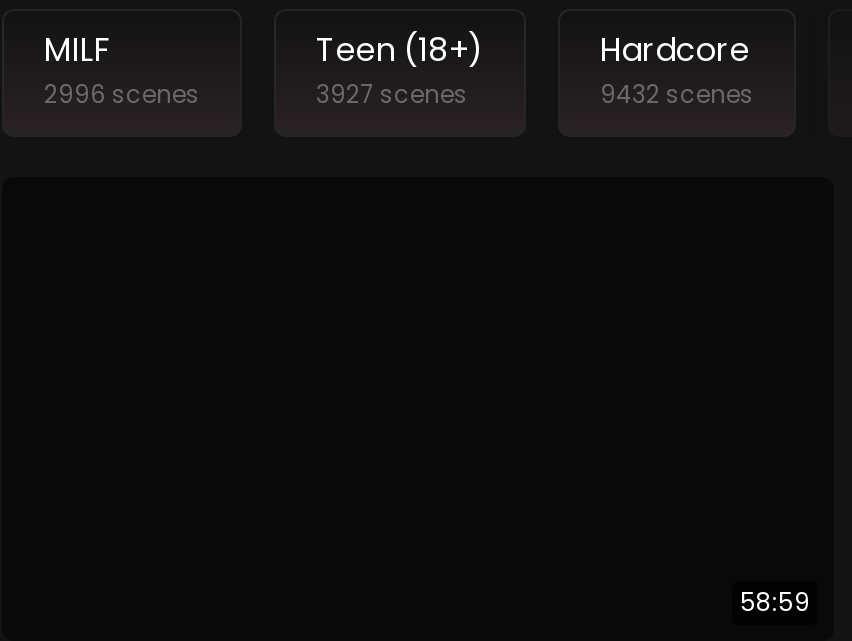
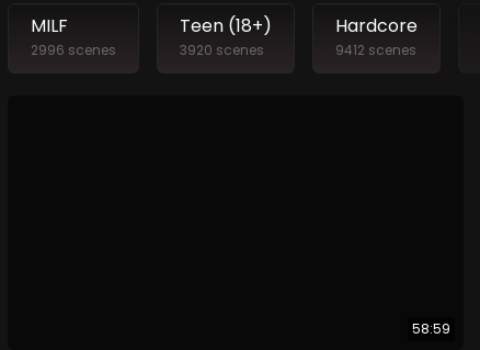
- 3927 scenes
+ 3920 scenes

- 9432 scenes
+ 9412 scenes
